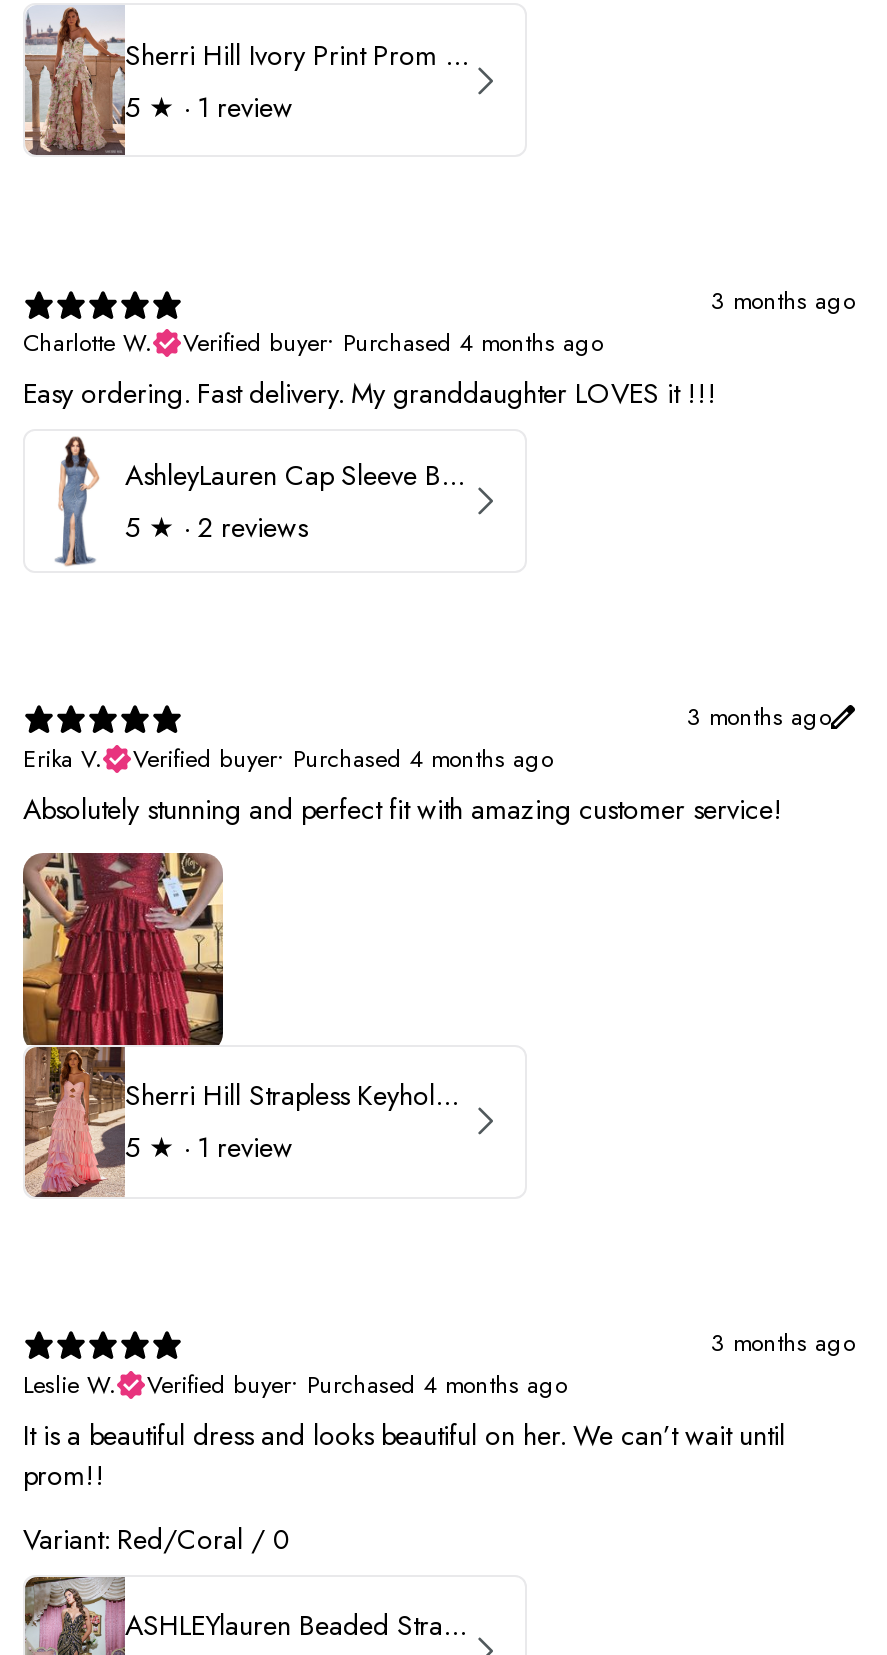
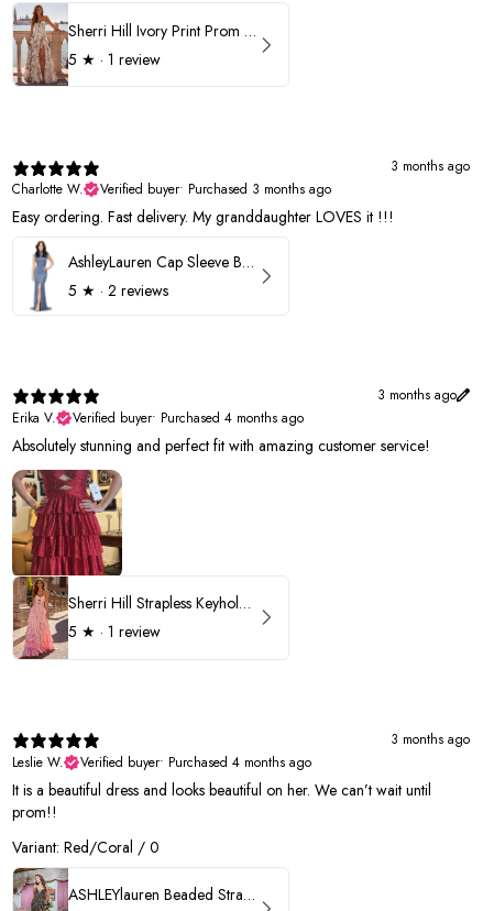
- Verified buyer • Purchased 4 months ago
+ Verified buyer • Purchased 3 months ago
